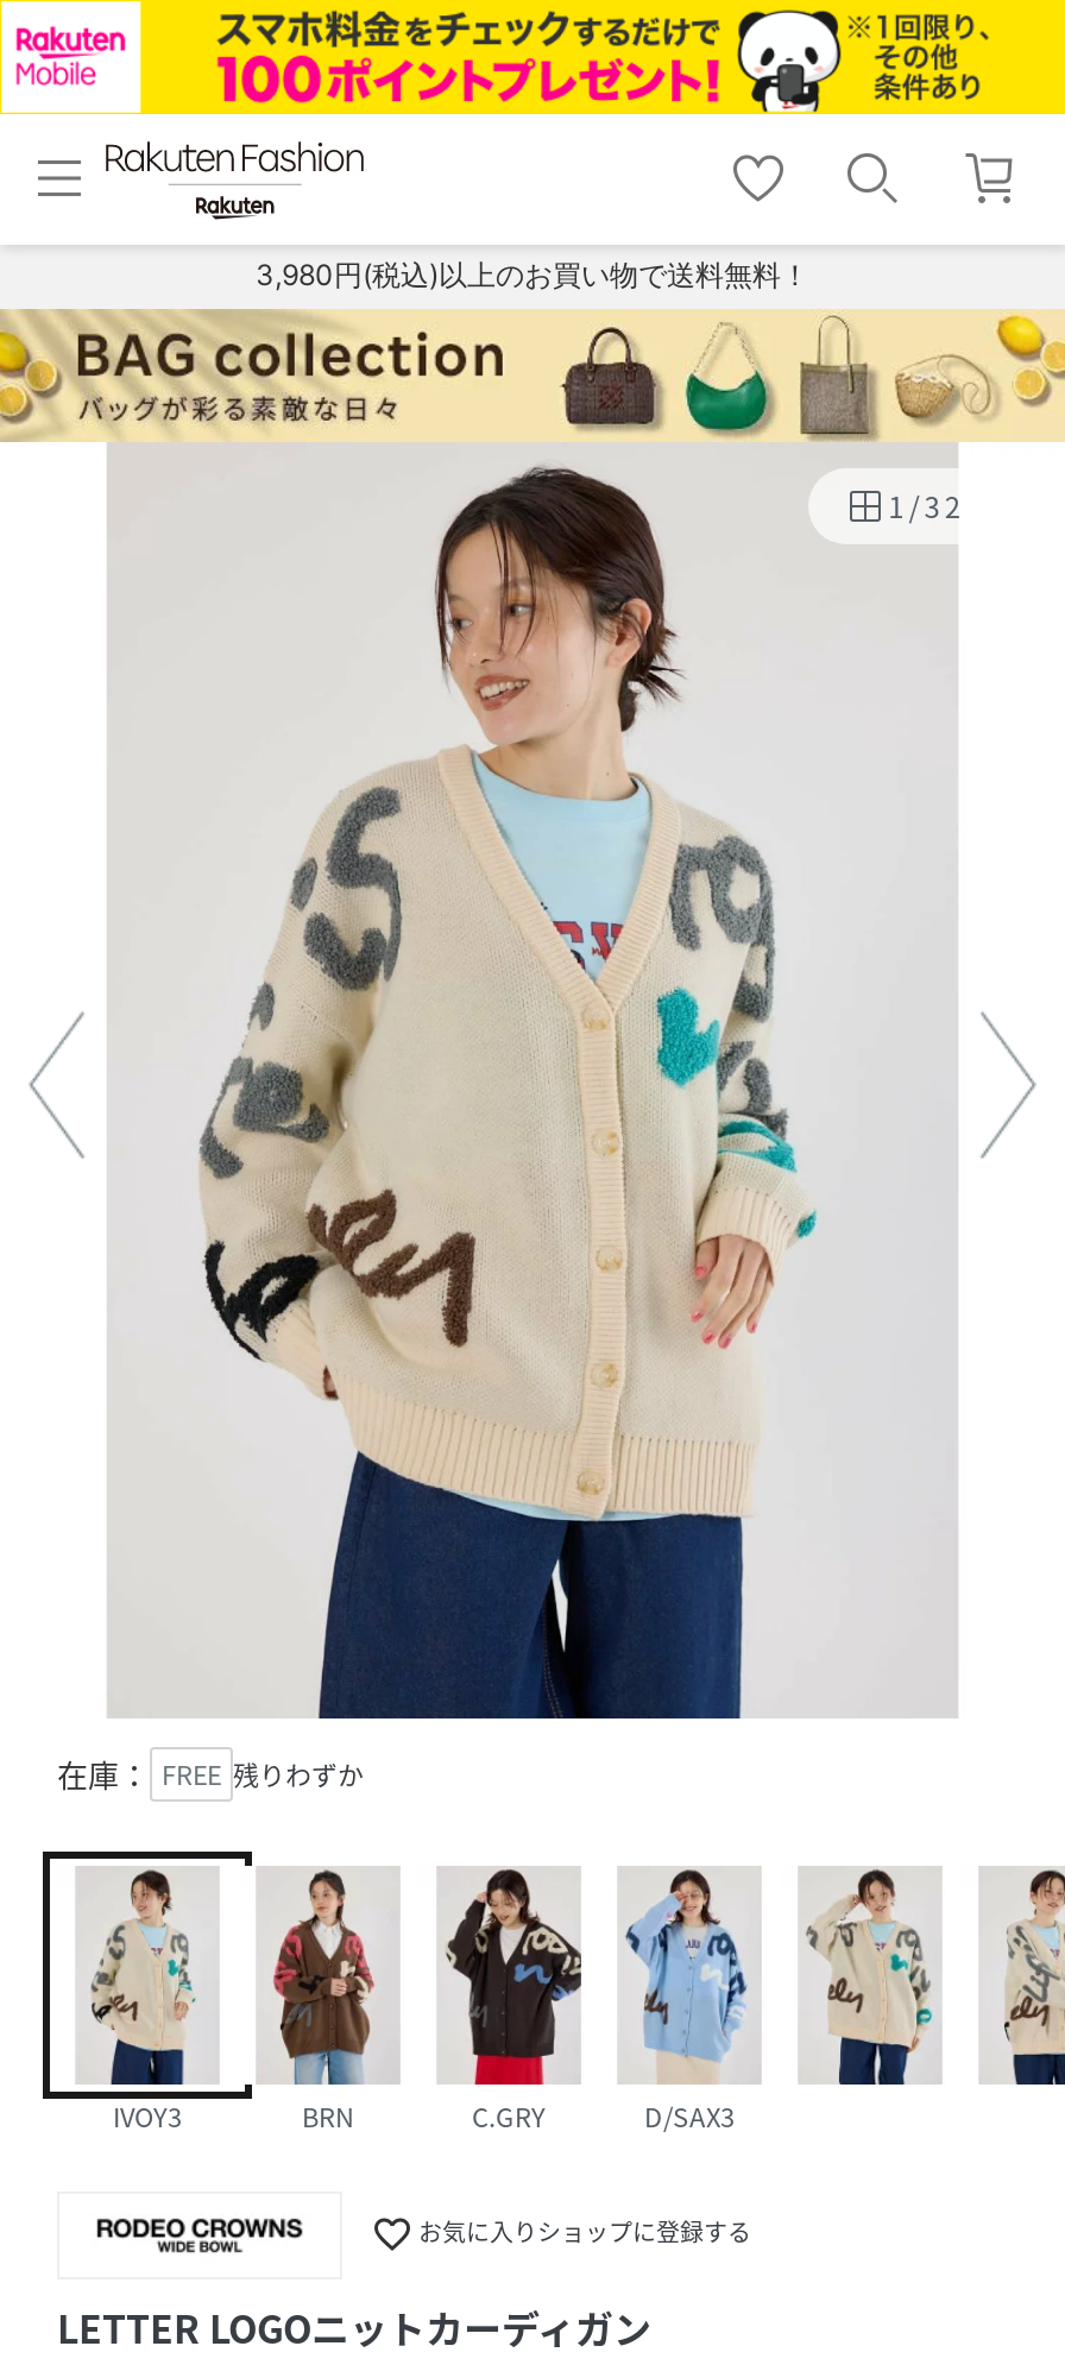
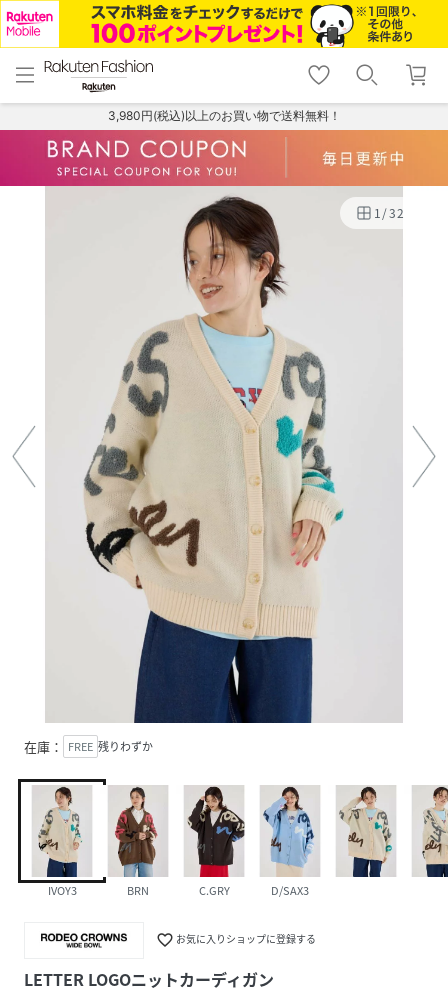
- [image]
+ [image]
